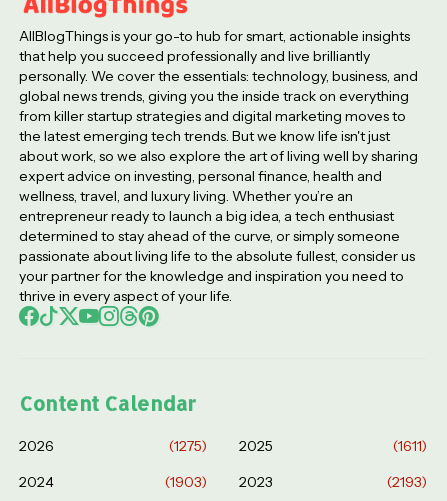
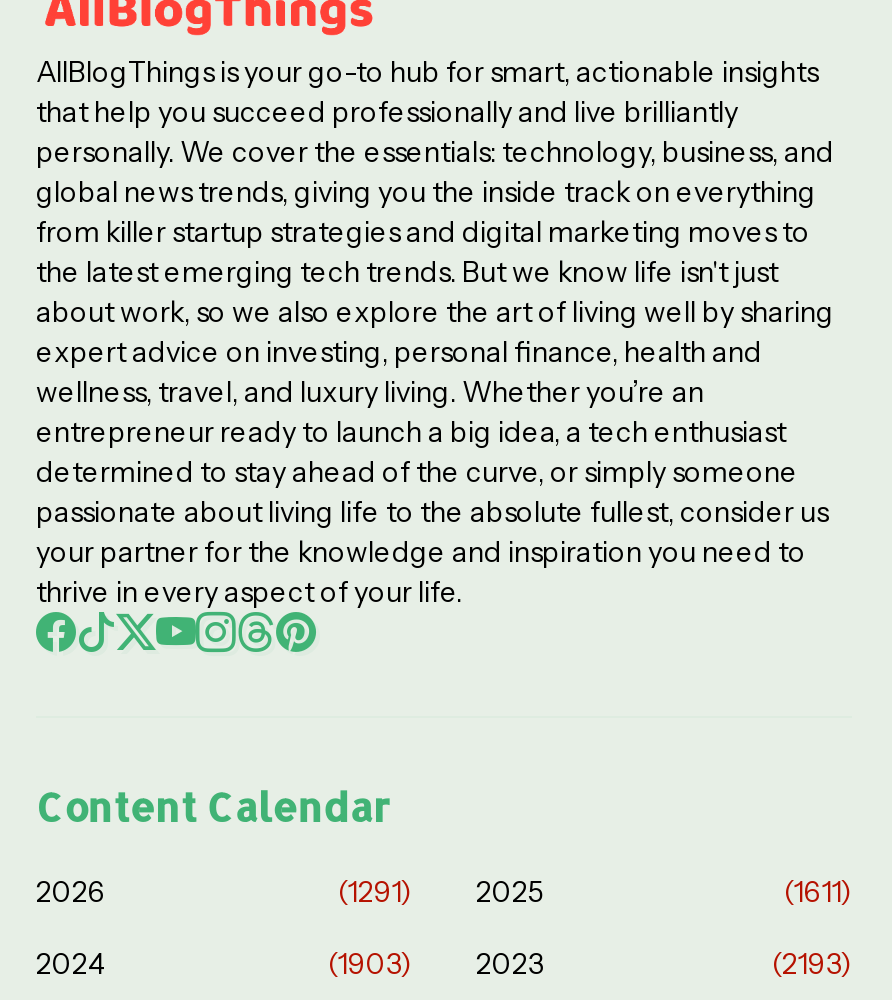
- (1275) 2025
+ (1291) 2025
